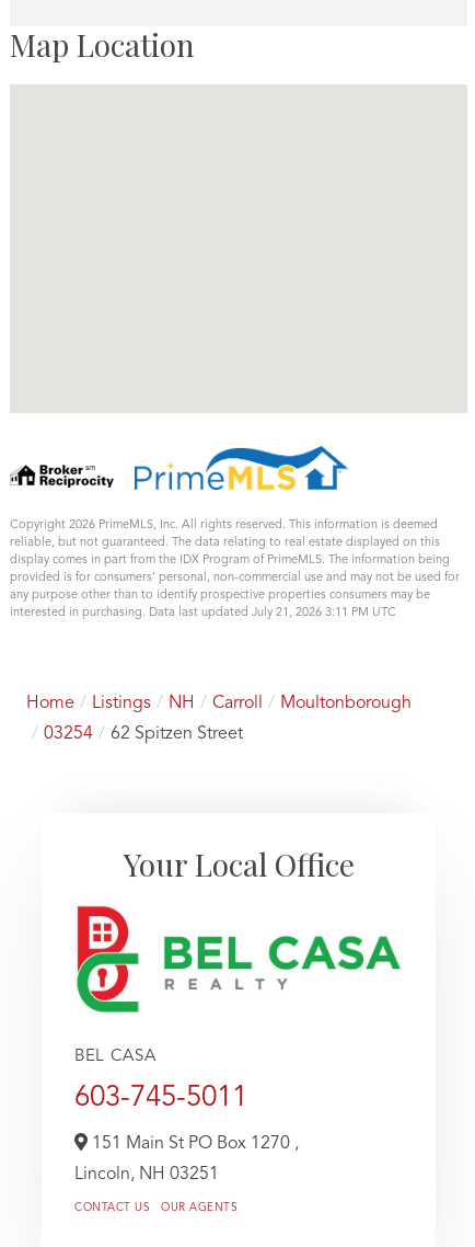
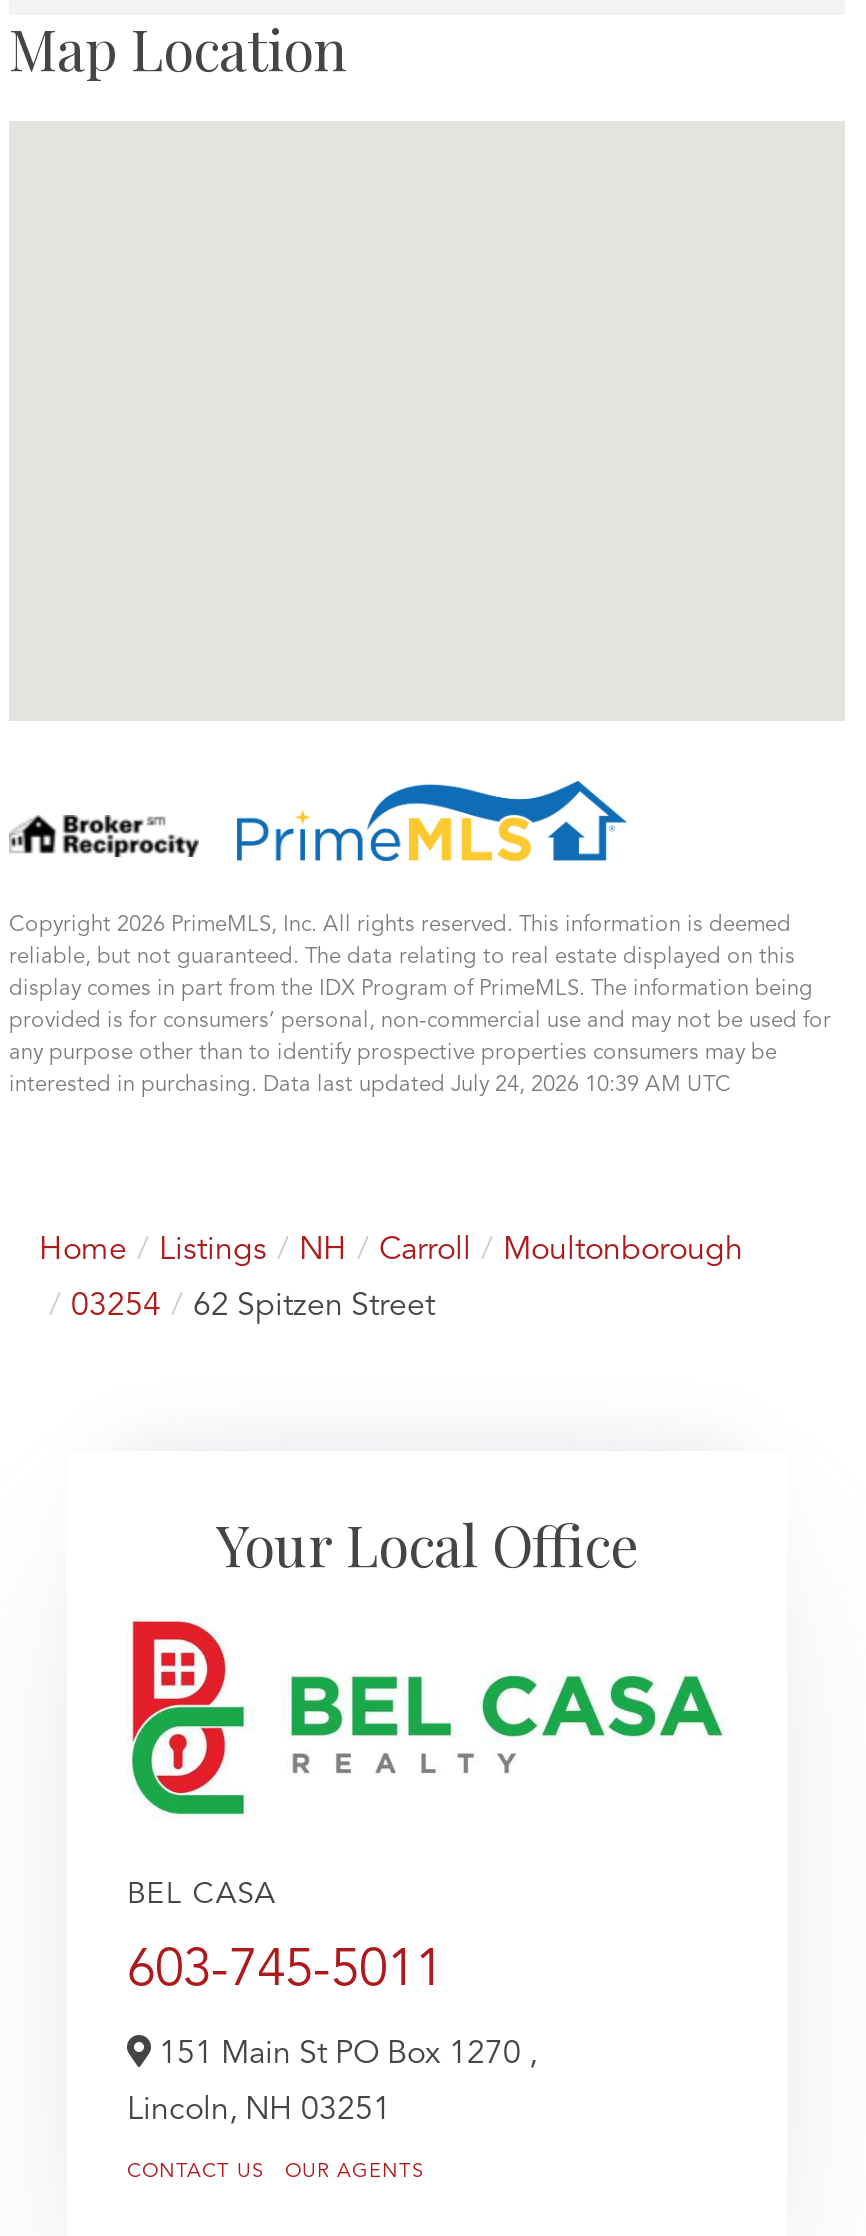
- interested in purchasing. Data last updated July 21, 2026 3:11 PM UTC
+ interested in purchasing. Data last updated July 24, 2026 10:39 AM UTC
